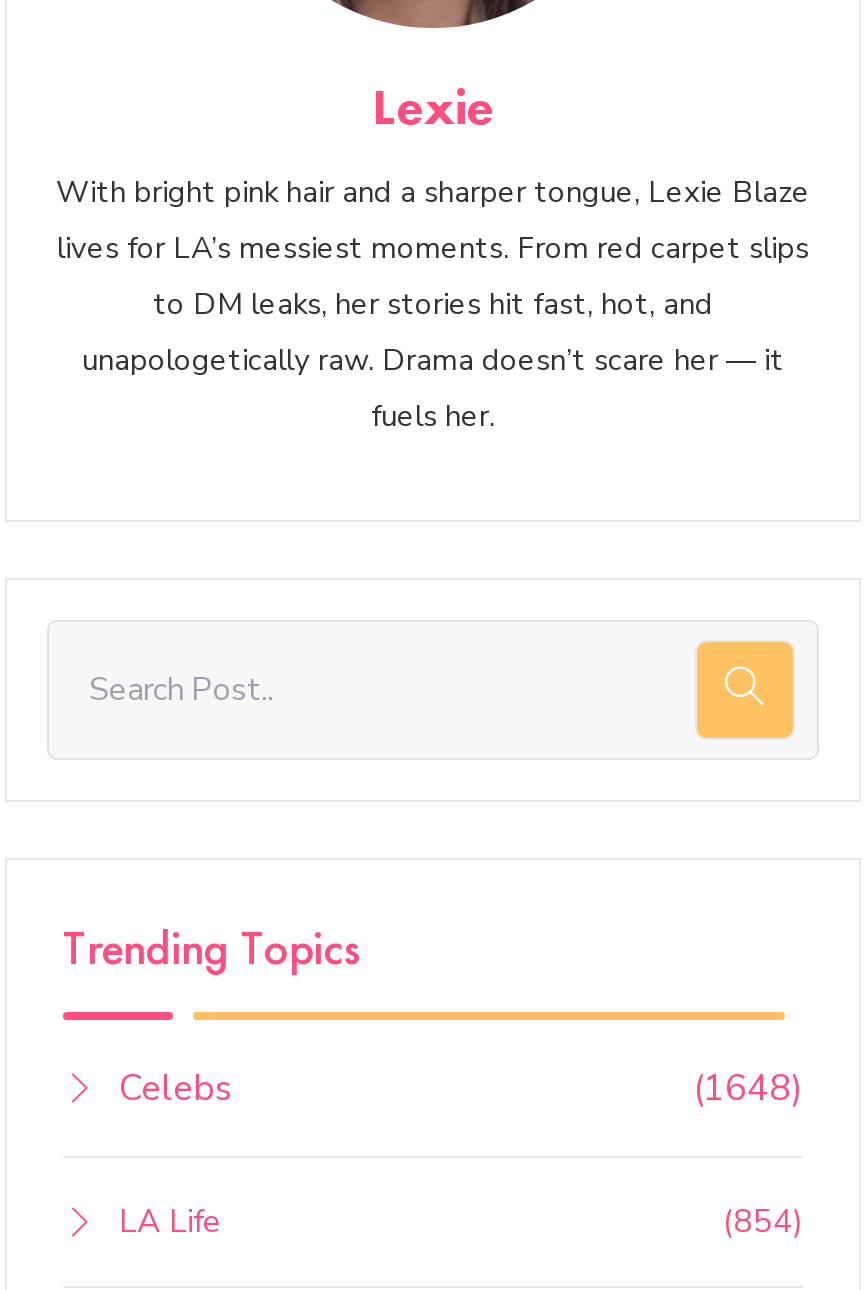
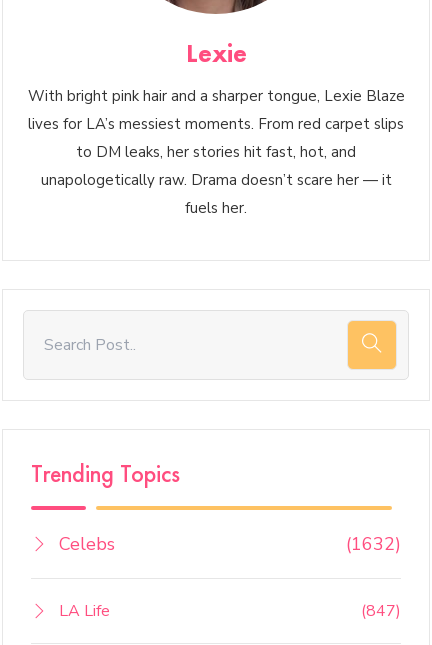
- (1648)
+ (1632)

- (854)
+ (847)
